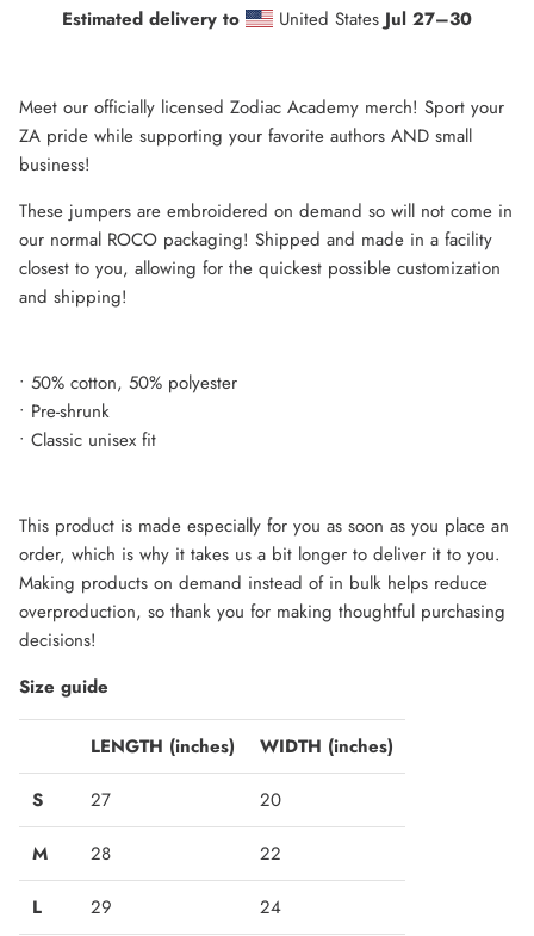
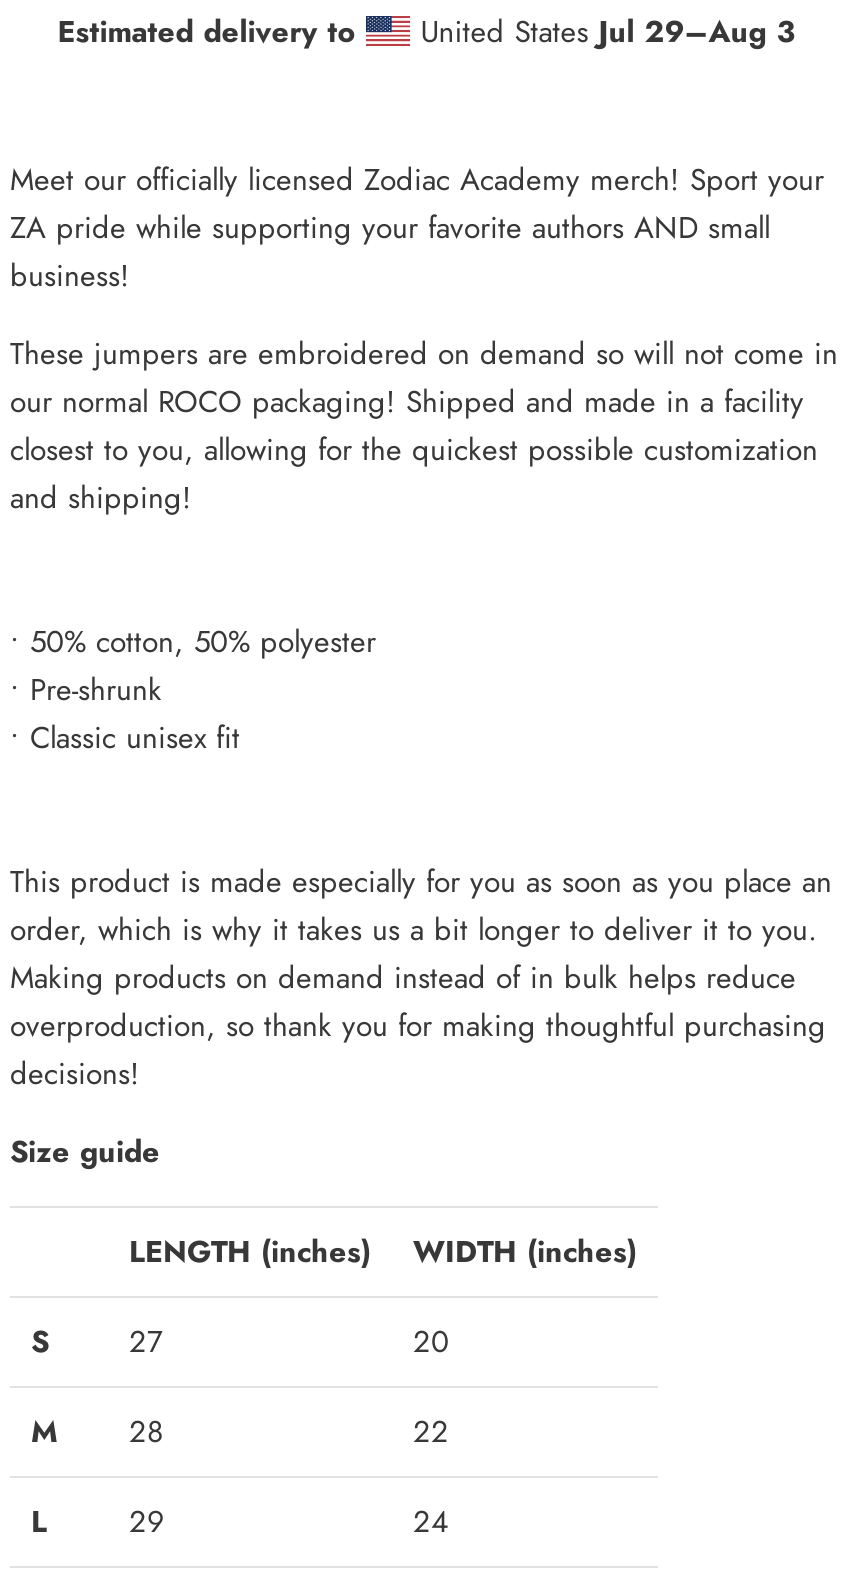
- United States Jul 27–30
+ United States Jul 29–Aug 3
